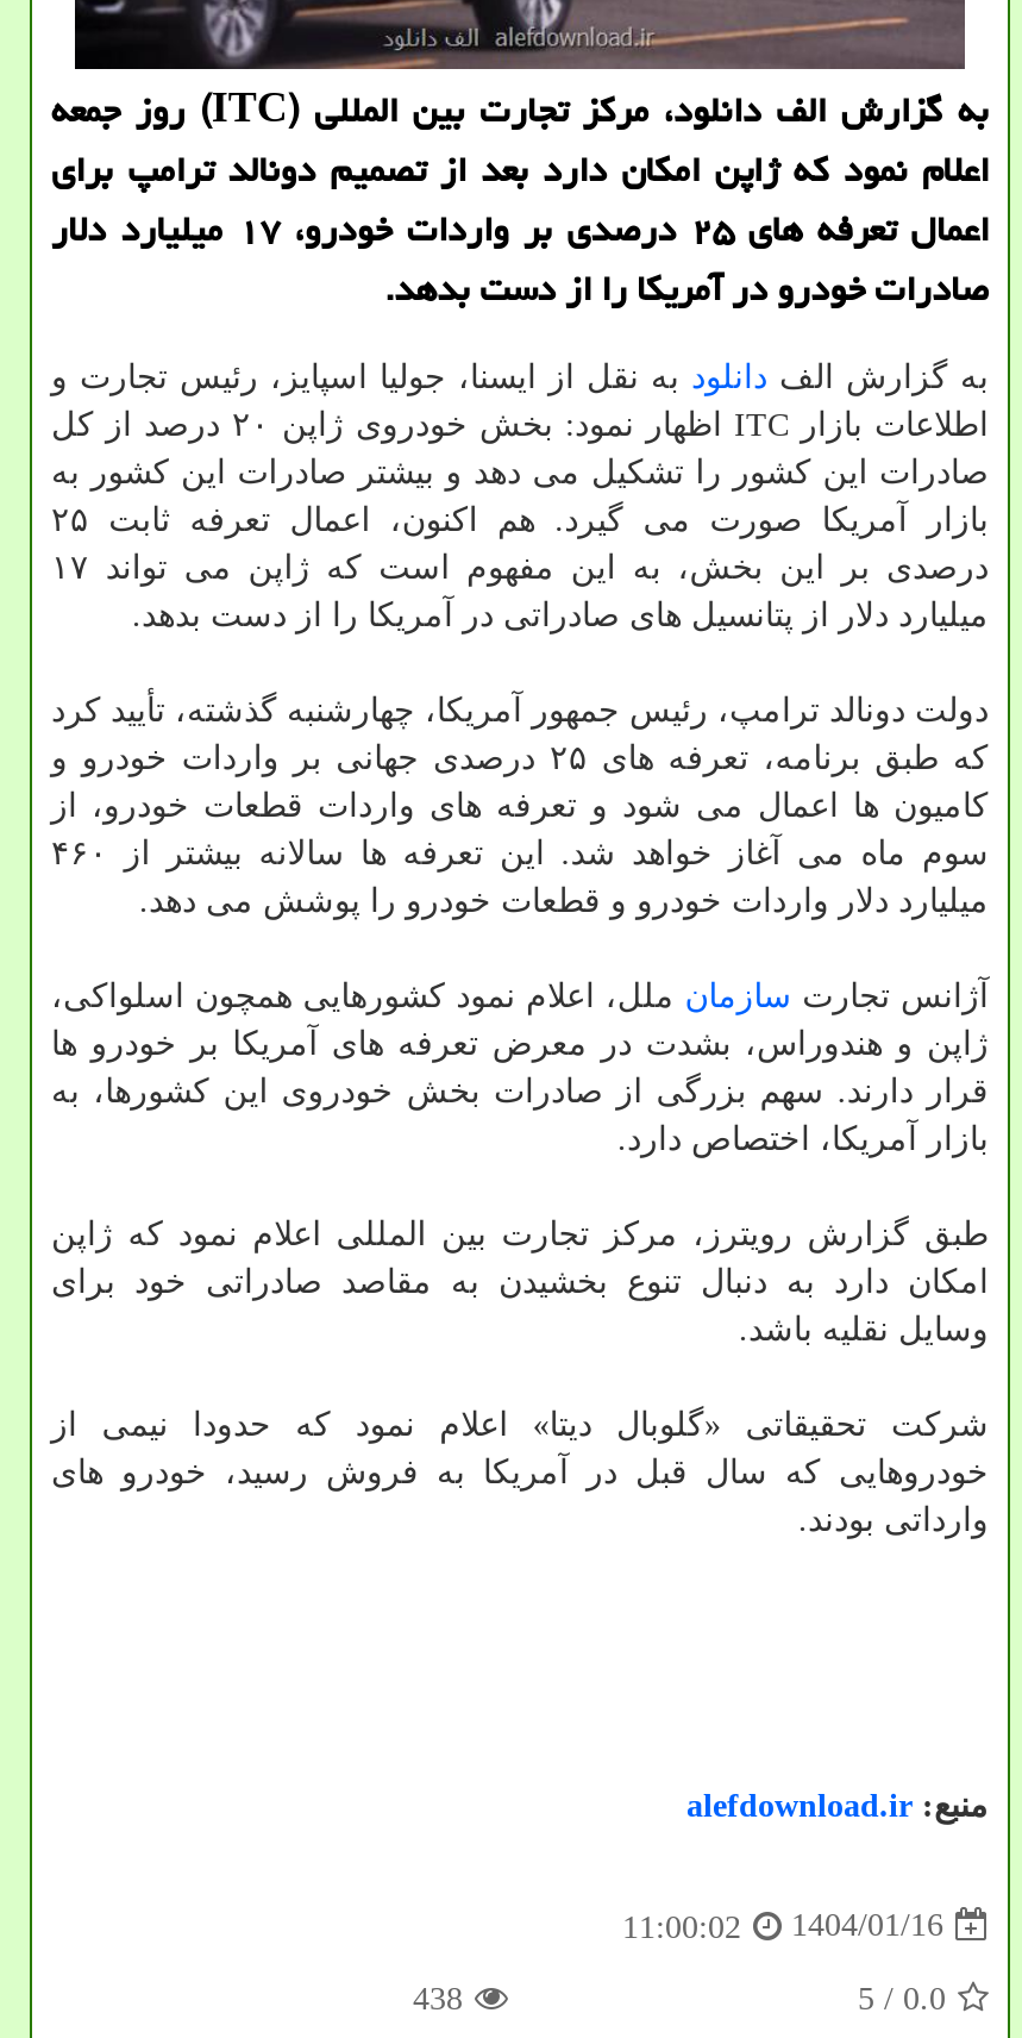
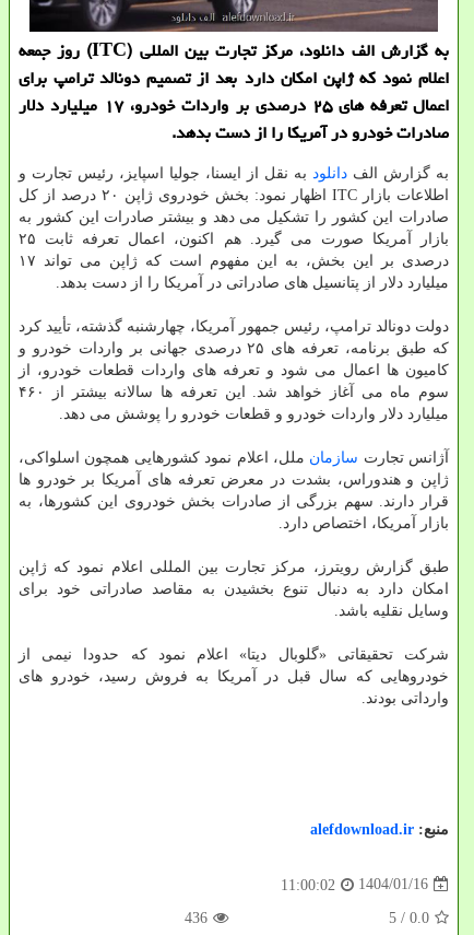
- 438
+ 436
